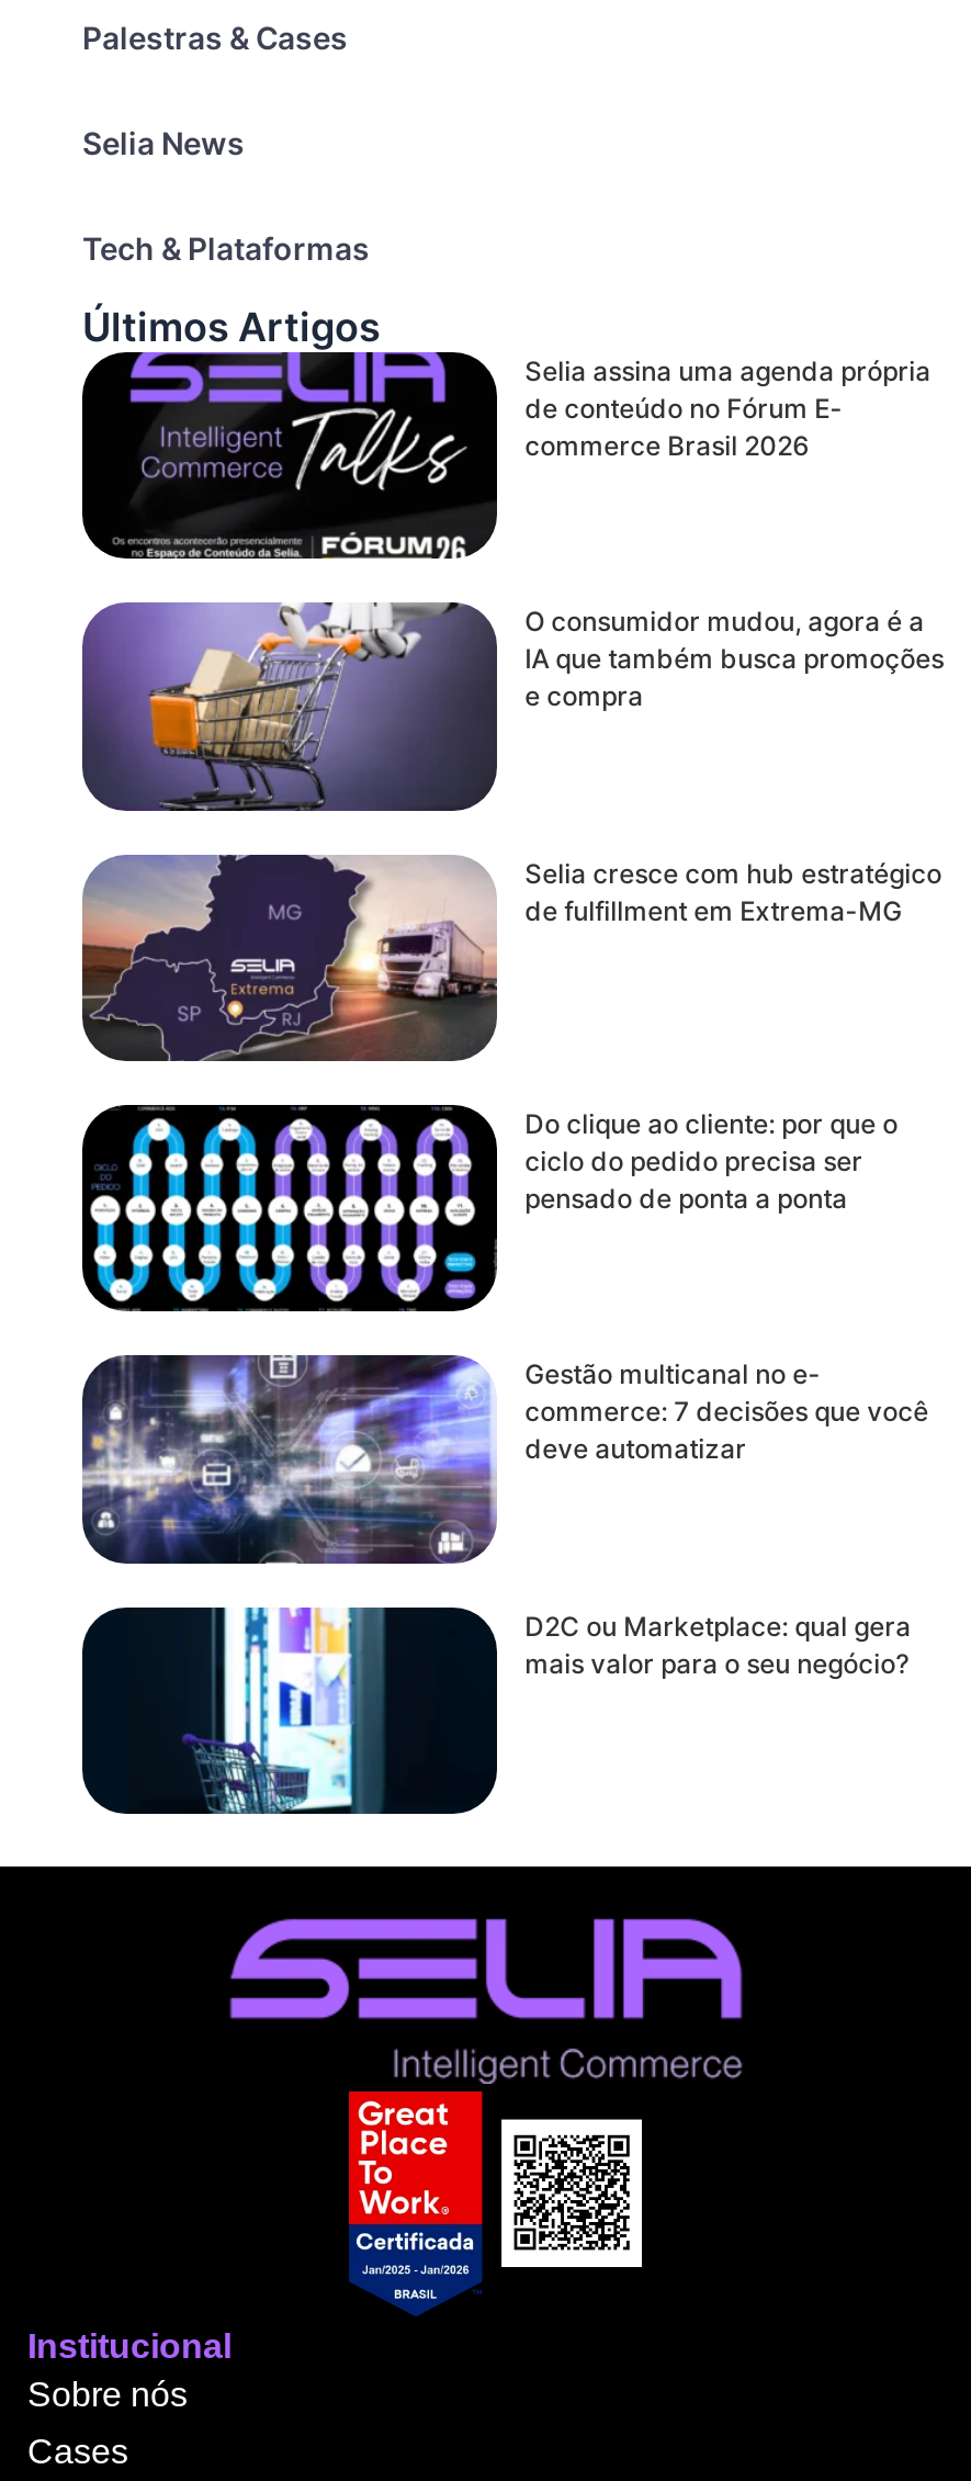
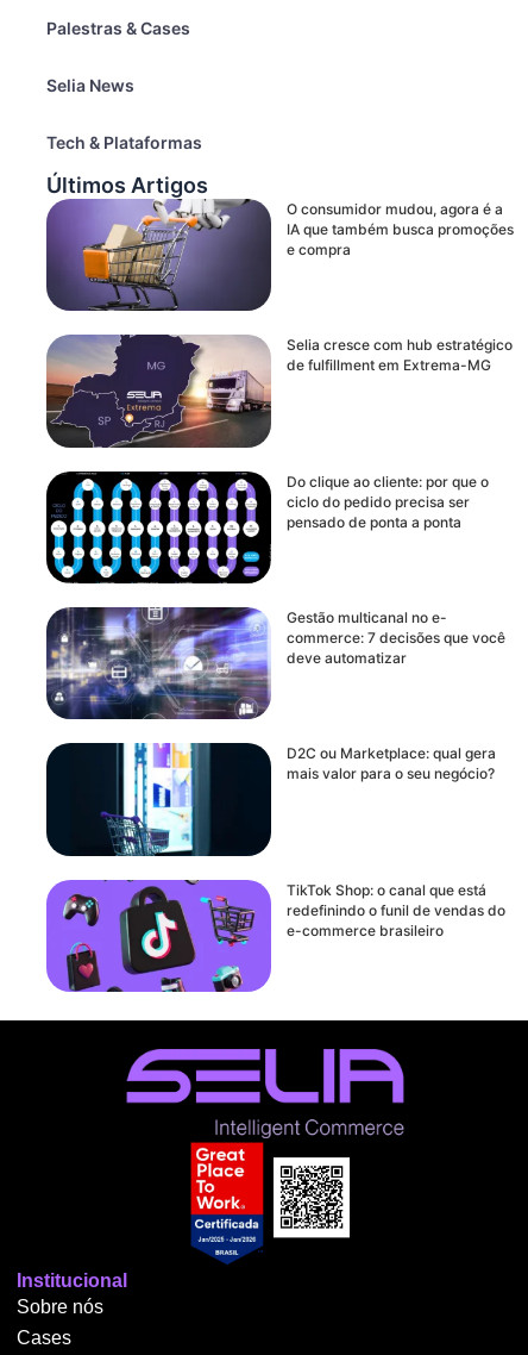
- [image]
- Selia assina uma agenda própria
- de conteúdo no Fórum E-
- commerce Brasil 2026

moved up: [image] | O consumidor mudou, agora é a | IA que também busca promoções | ... | D2C ou Marketplace: qual gera | mais valor para o seu negócio?

moved up: [image]

+ [image]
+ TikTok Shop: o canal que está
+ redefinindo o funil de vendas do
+ e-commerce brasileiro
